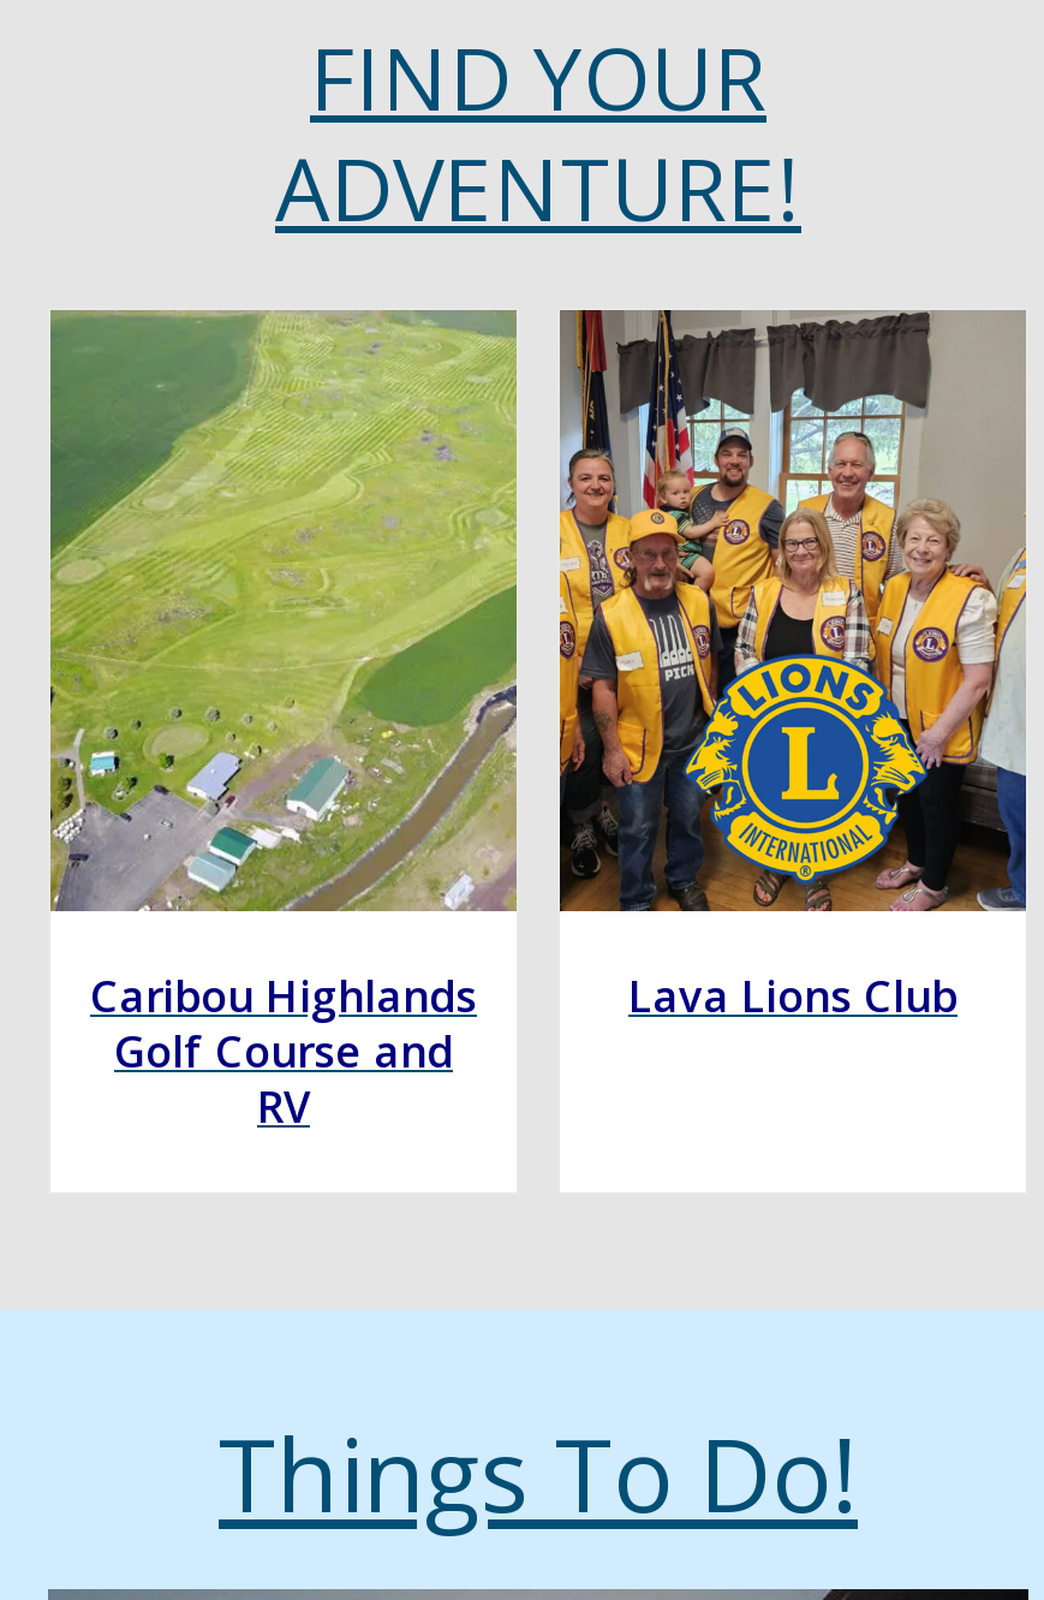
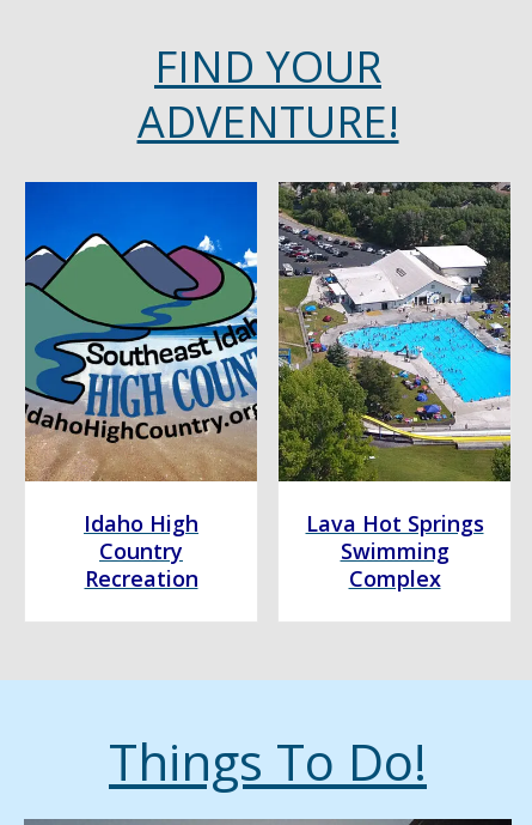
- [image]
- Caribou Highlands
- Golf Course and
- RV
+ [image]
+ Idaho High
+ Country
+ Recreation

- [image]
- Lava Lions Club
+ [image]
+ Lava Hot Springs
+ Swimming
+ Complex
